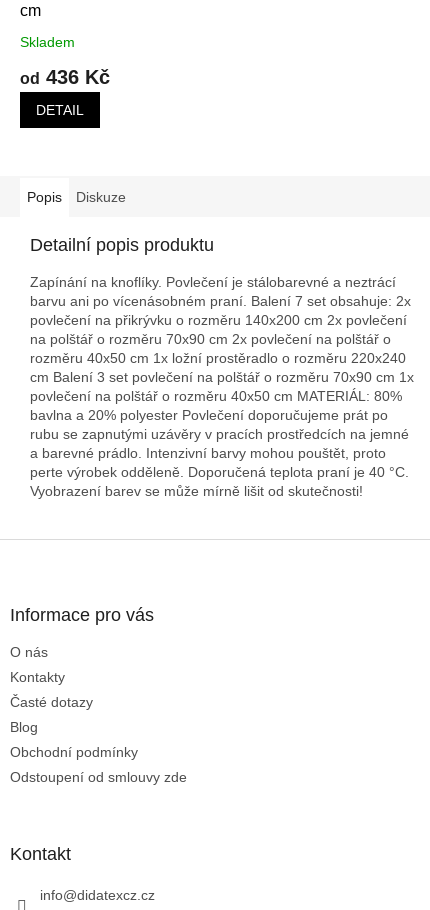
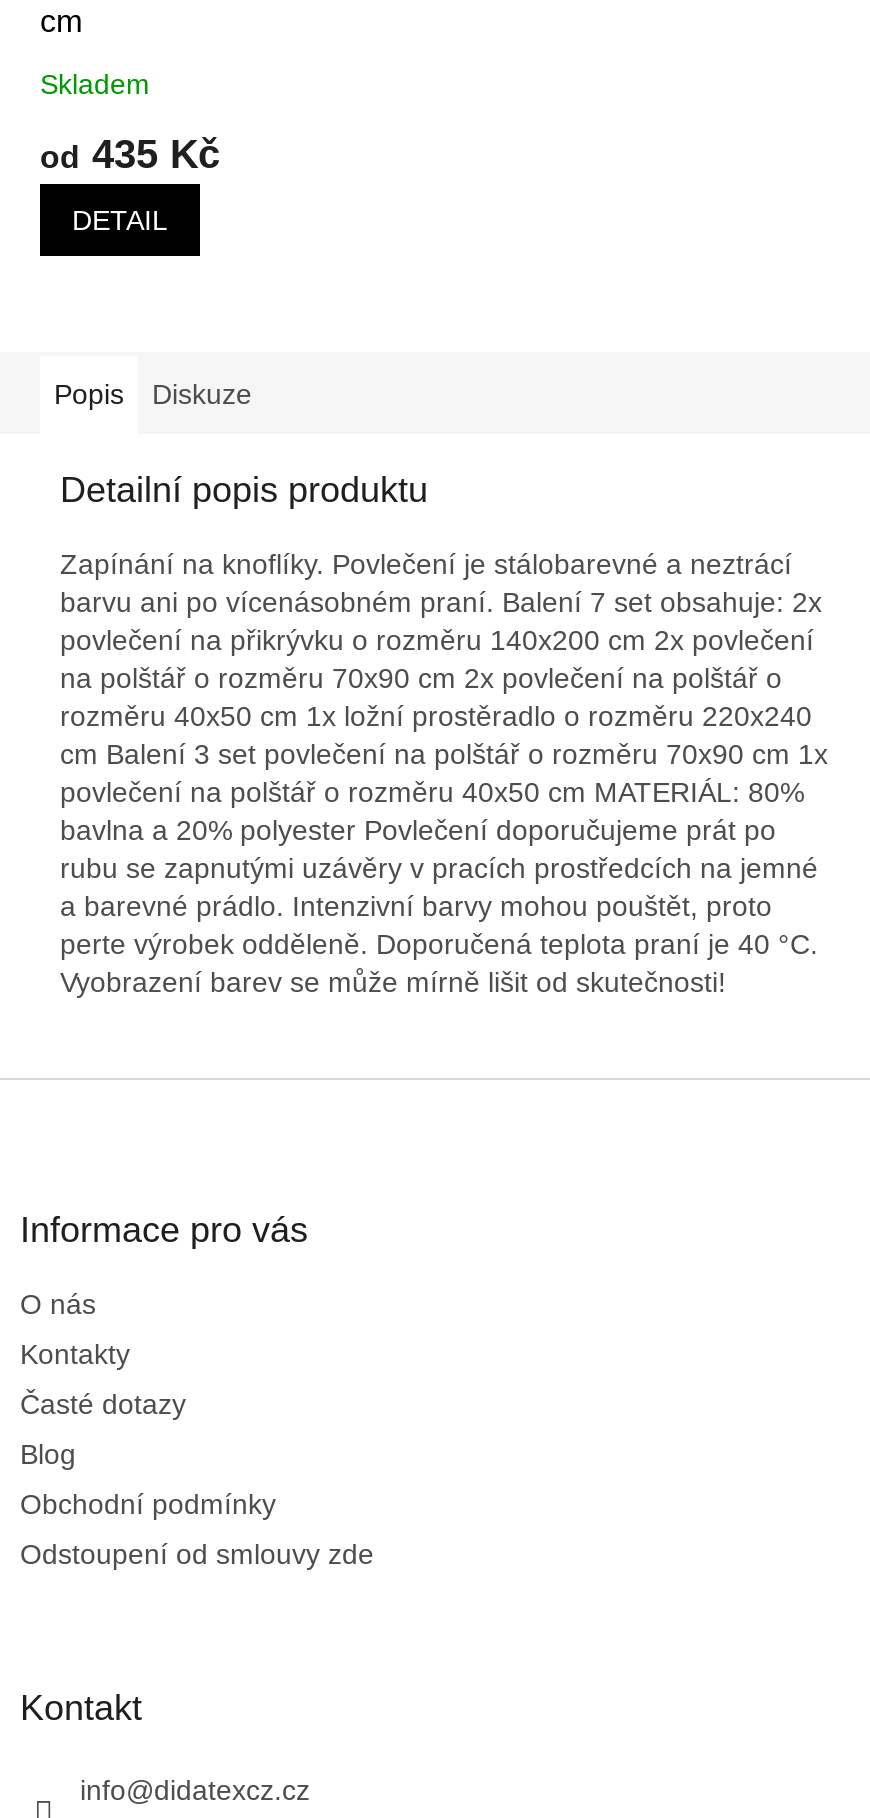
- od 436 Kč
+ od 435 Kč
